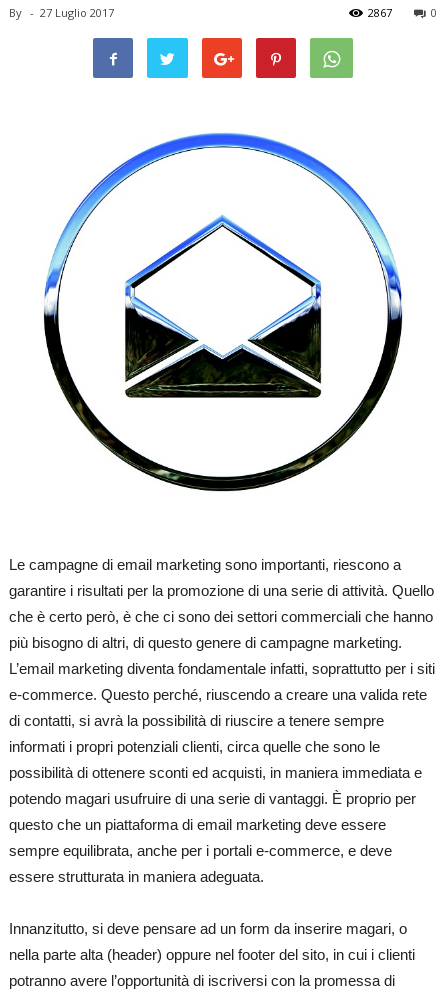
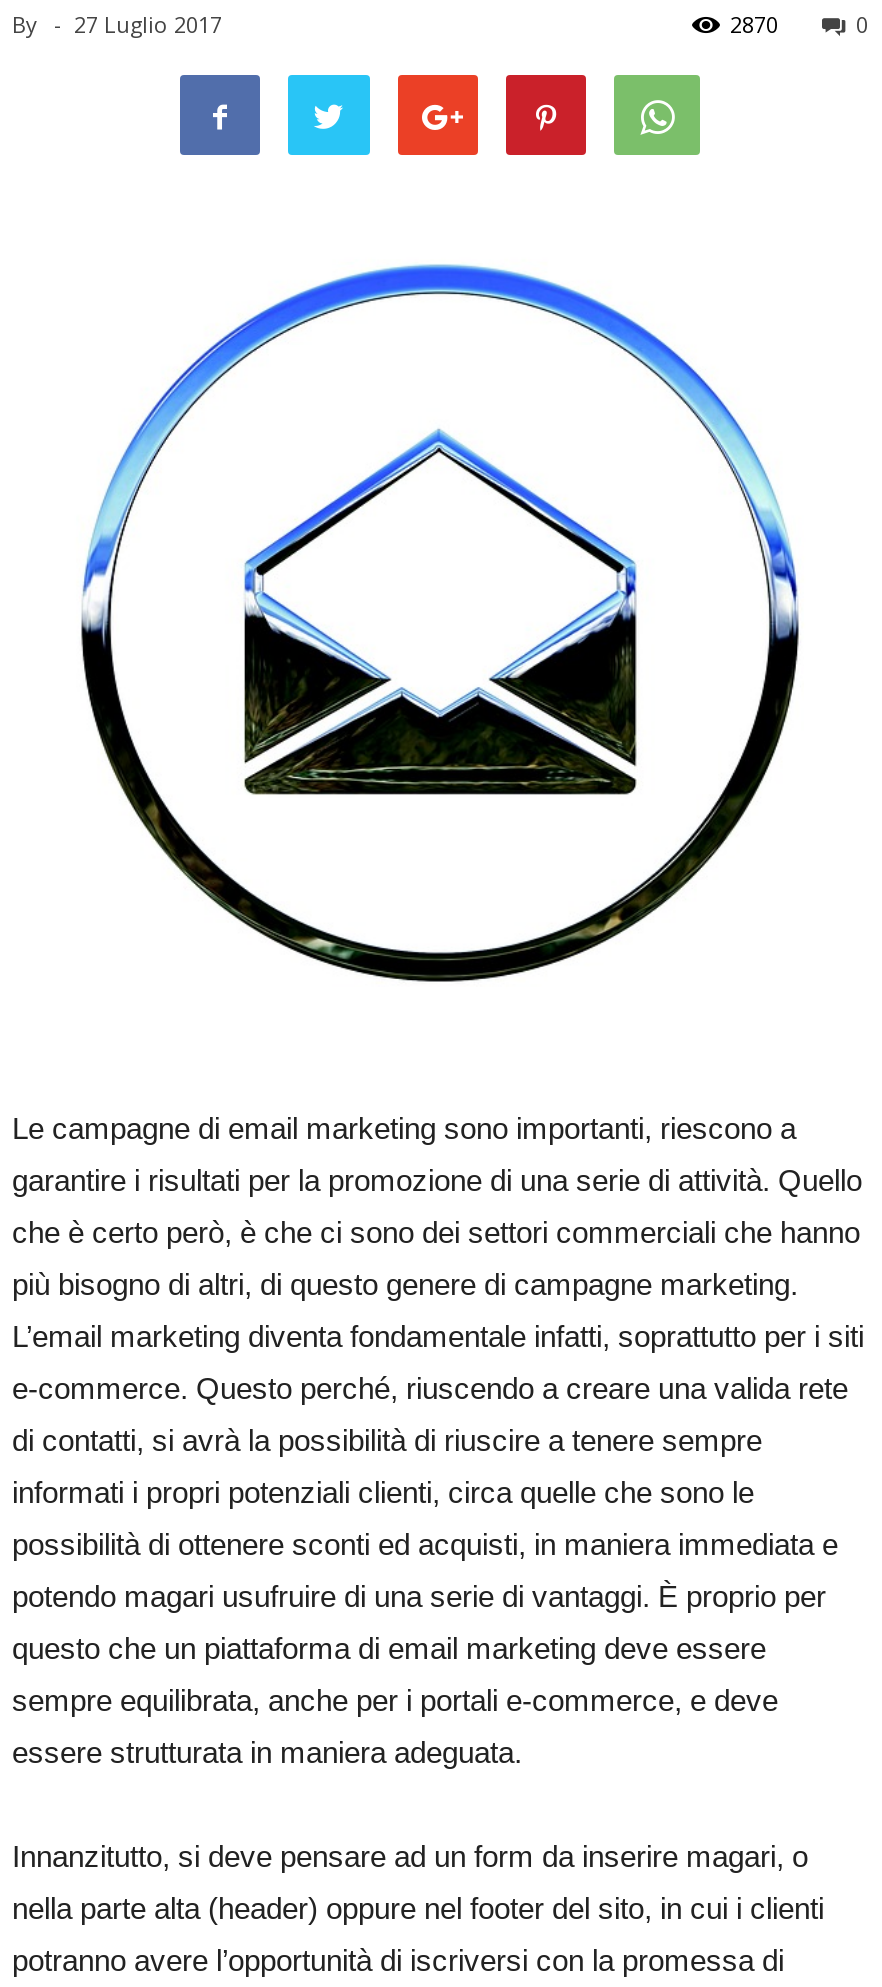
- 2867
+ 2870
